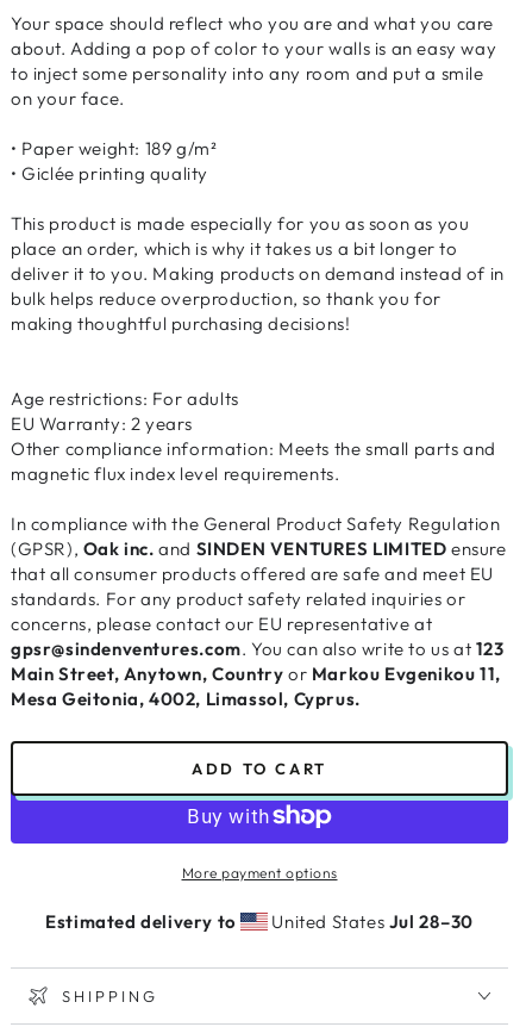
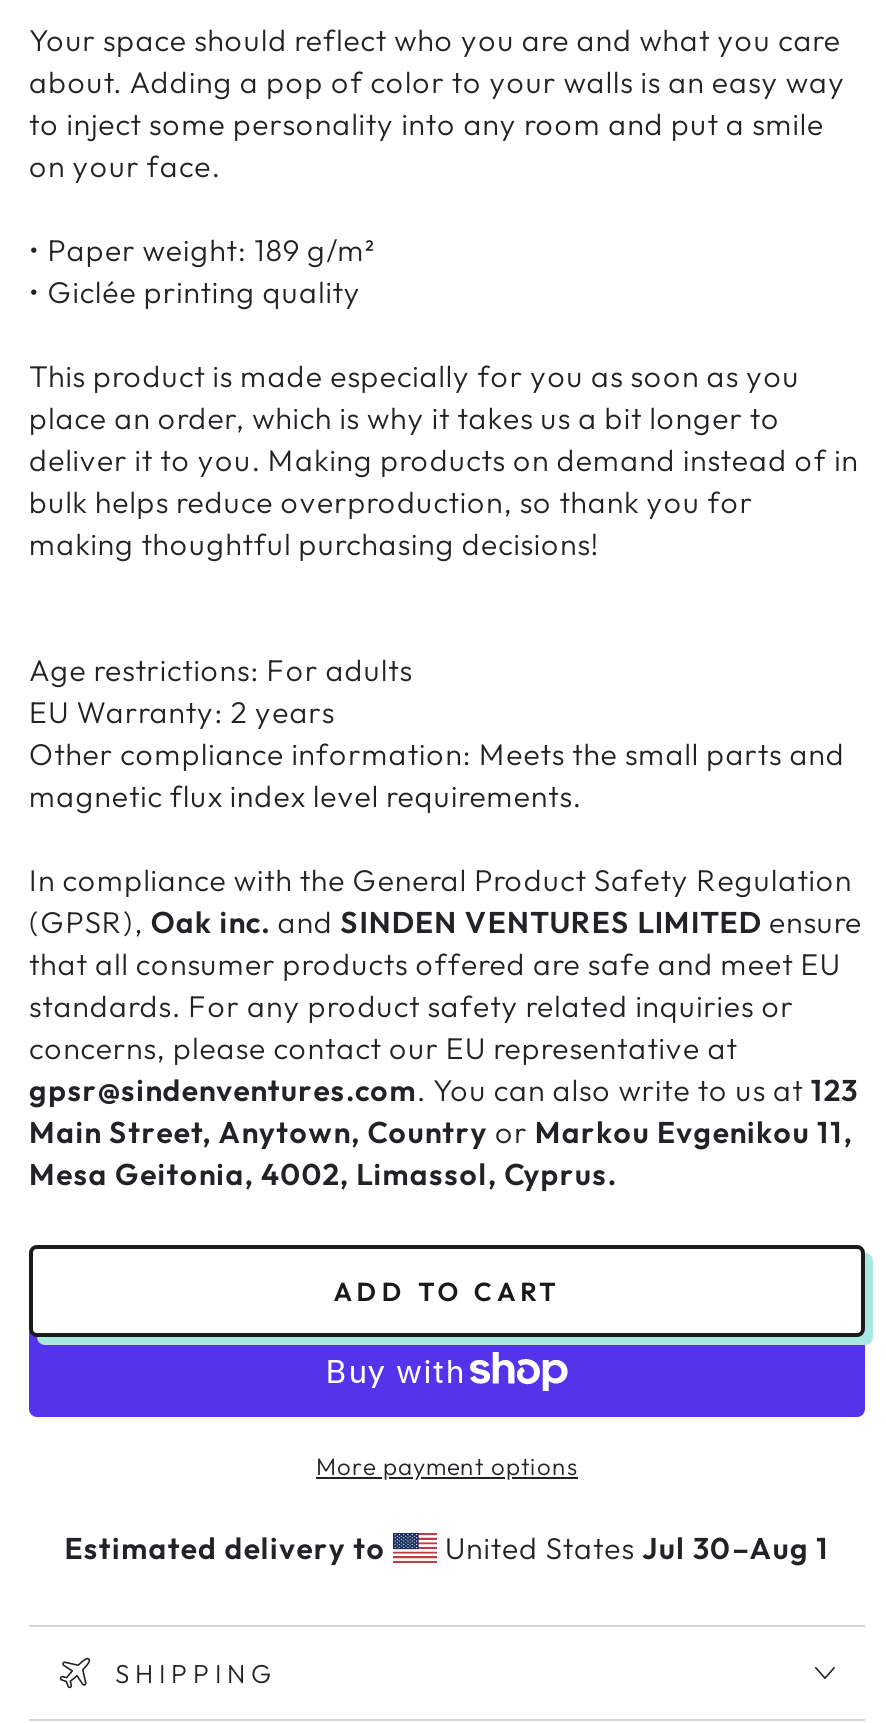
- United States Jul 28–30
+ United States Jul 30–Aug 1
